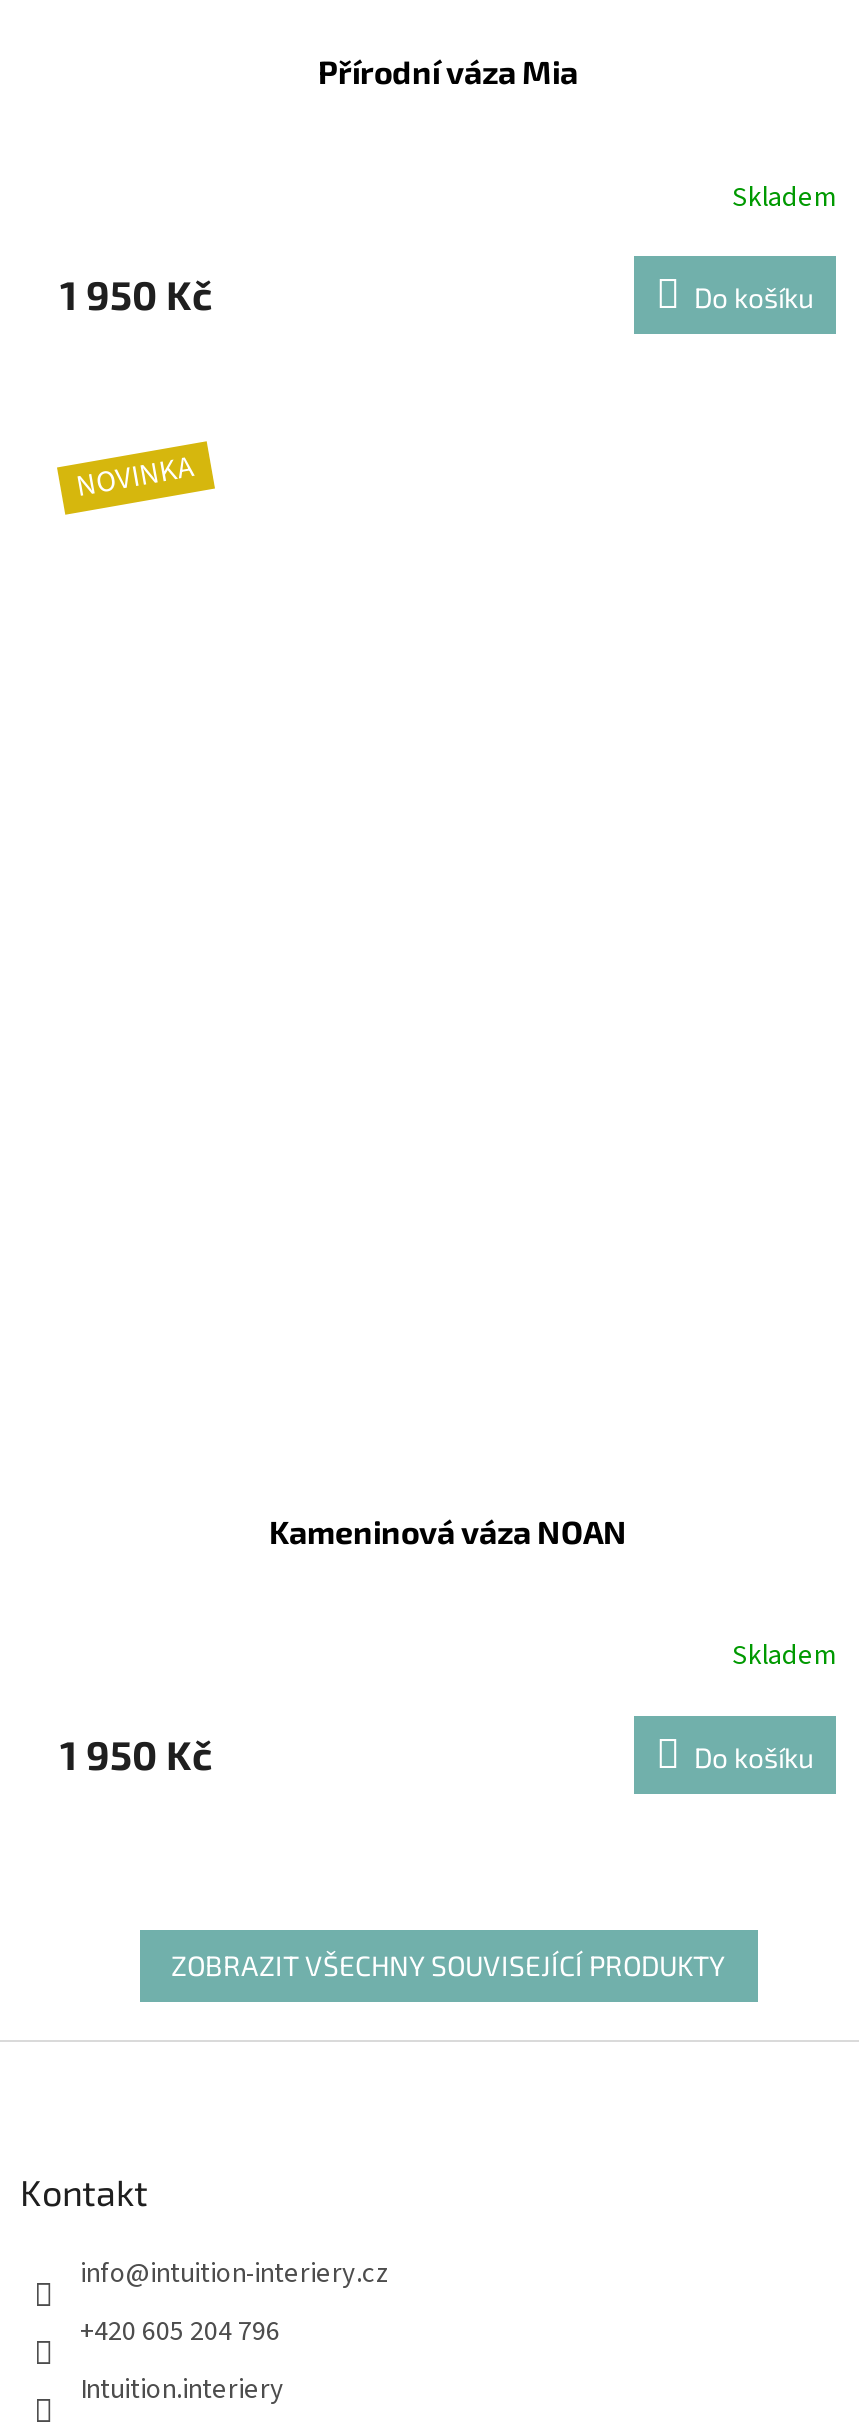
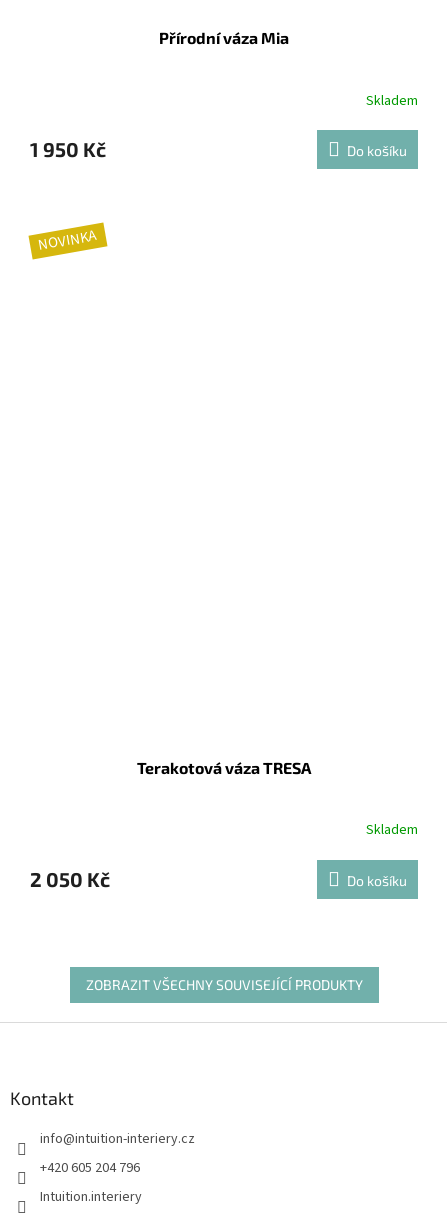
- Kameninová váza NOAN
+ Terakotová váza TRESA

- 1 950 Kč
+ 2 050 Kč
